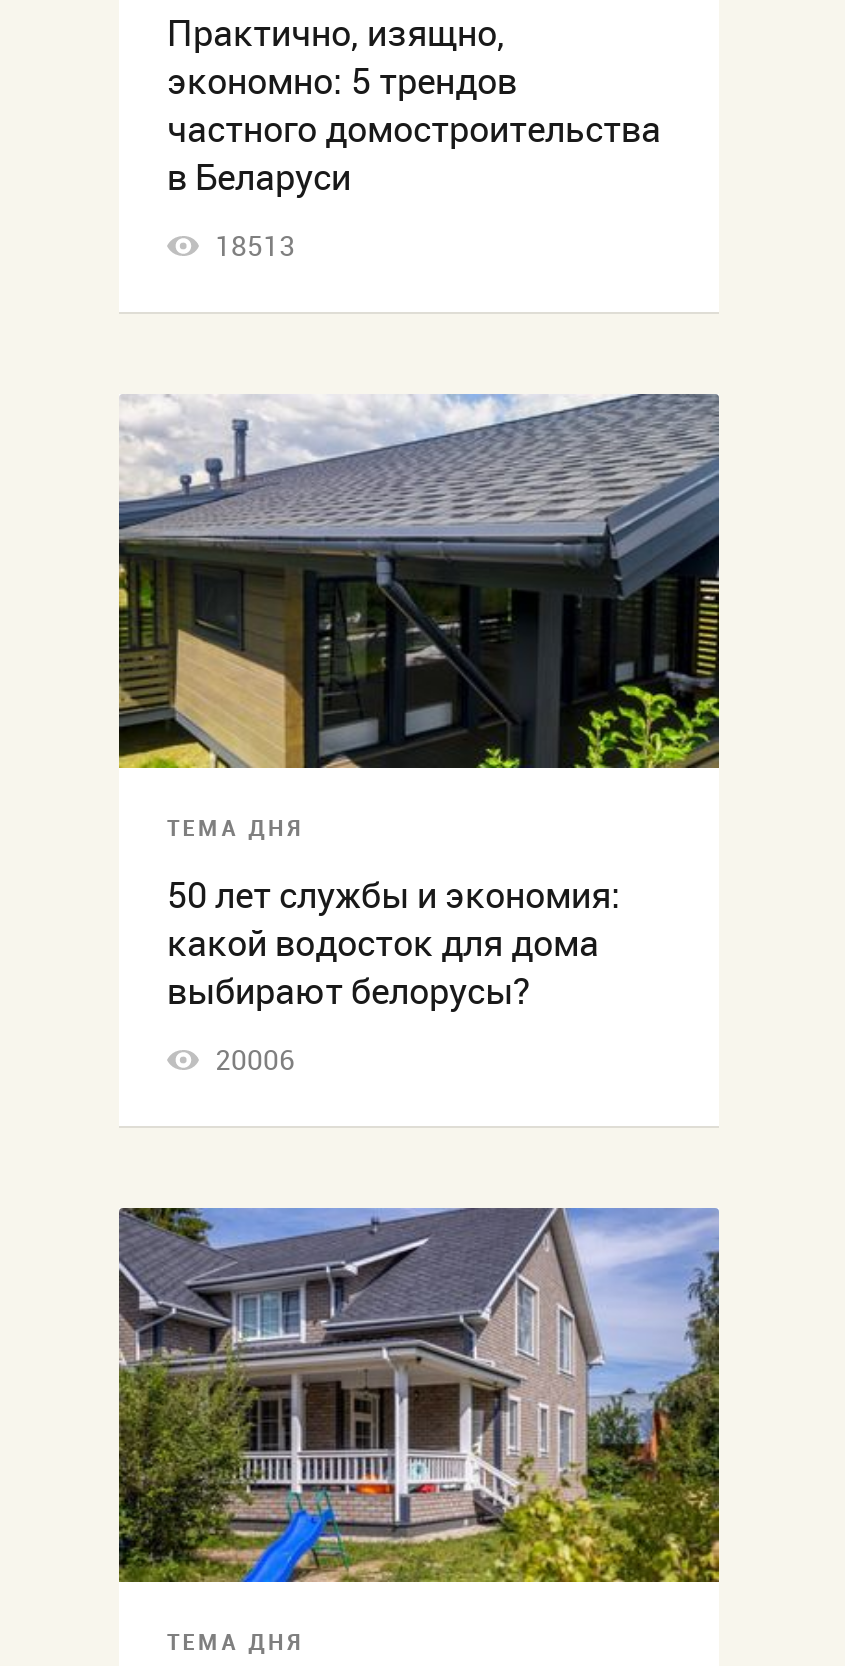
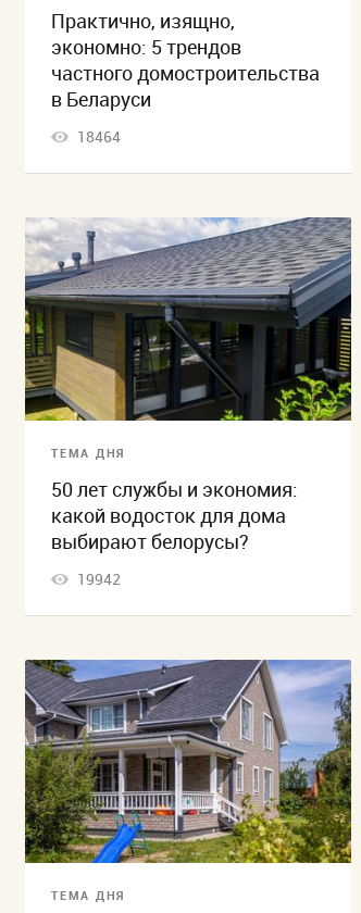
- 18513
+ 18464

- 20006
+ 19942
